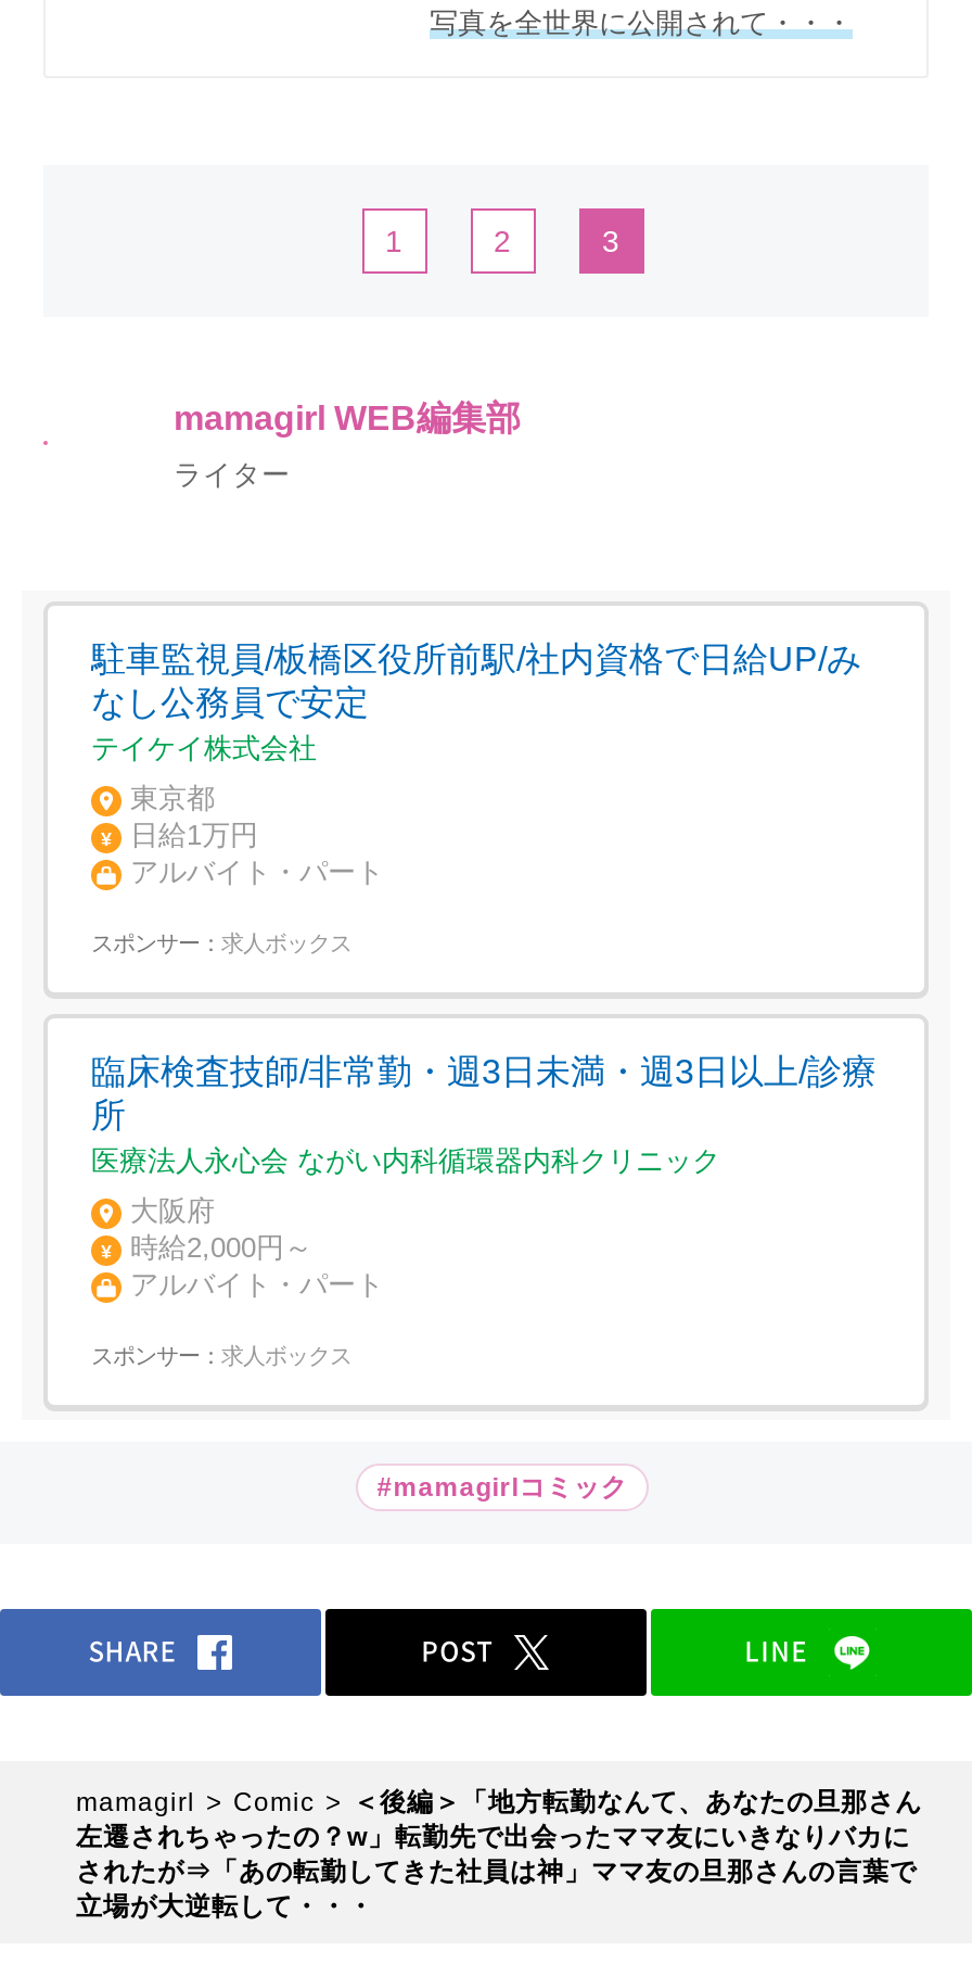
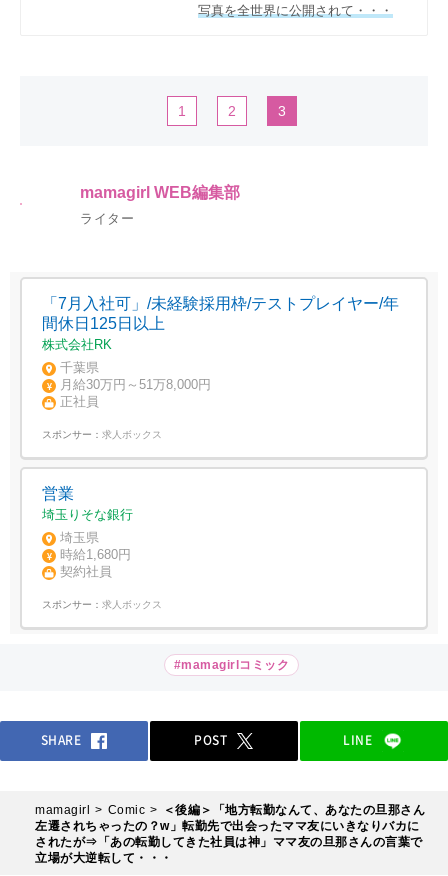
- 駐車監視員/板橋区役所前駅/社内資格で日給UP/み
- なし公務員で安定
- テイケイ株式会社
+ 「7月入社可」/未経験採用枠/テストプレイヤー/年
+ 間休日125日以上
+ 株式会社RK

- 東京都
- 日給1万円
- アルバイト・パート
+ 千葉県
+ 月給30万円～51万8,000円
+ 正社員

- 臨床検査技師/非常勤・週3日未満・週3日以上/診療
- 所
- 医療法人永心会 ながい内科循環器内科クリニック
+ 営業
+ 埼玉りそな銀行

- 大阪府
- 時給2,000円～
- アルバイト・パート
+ 埼玉県
+ 時給1,680円
+ 契約社員
